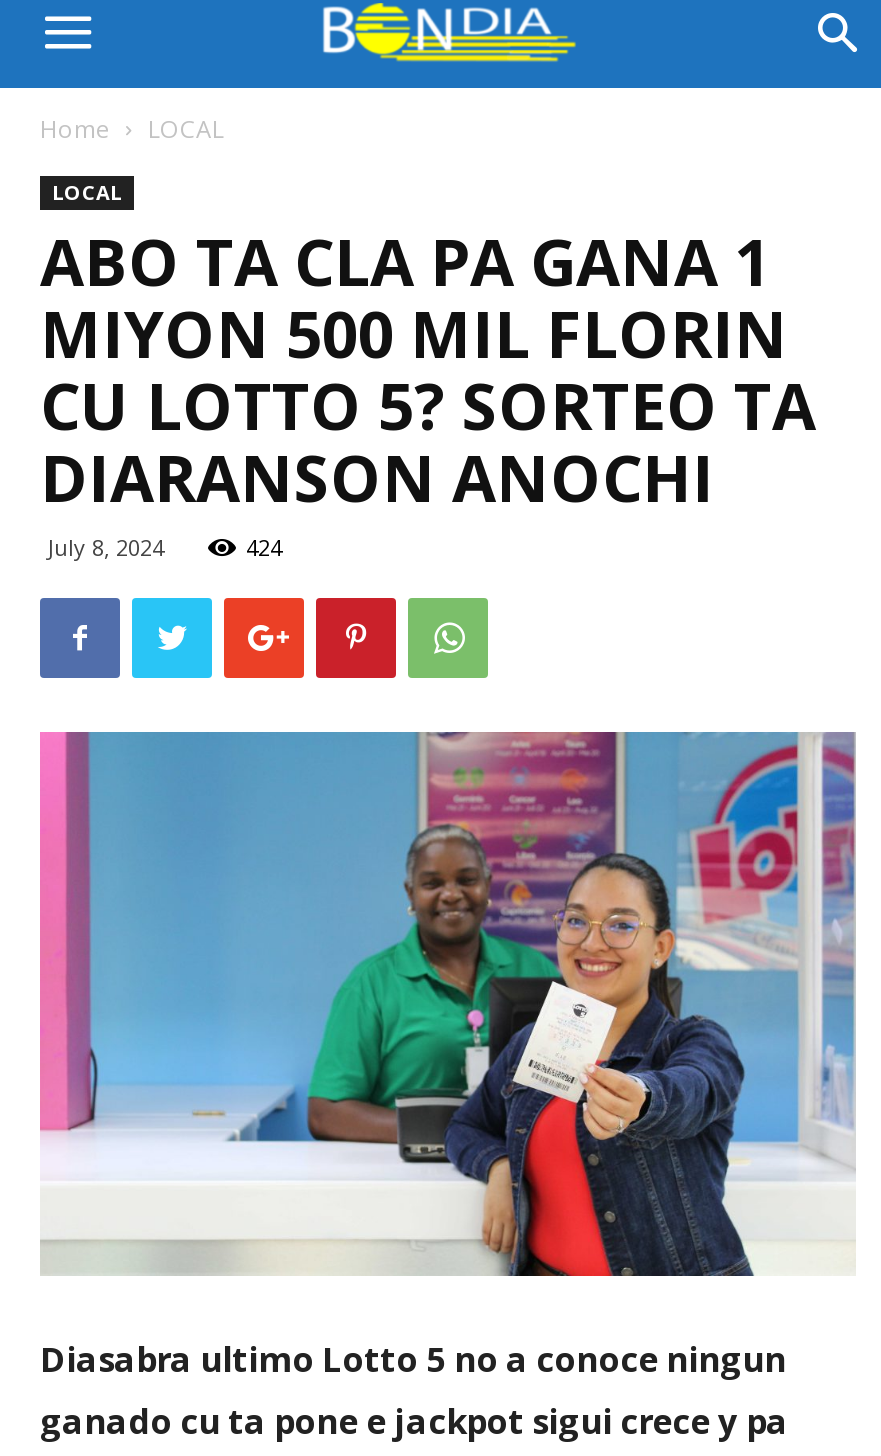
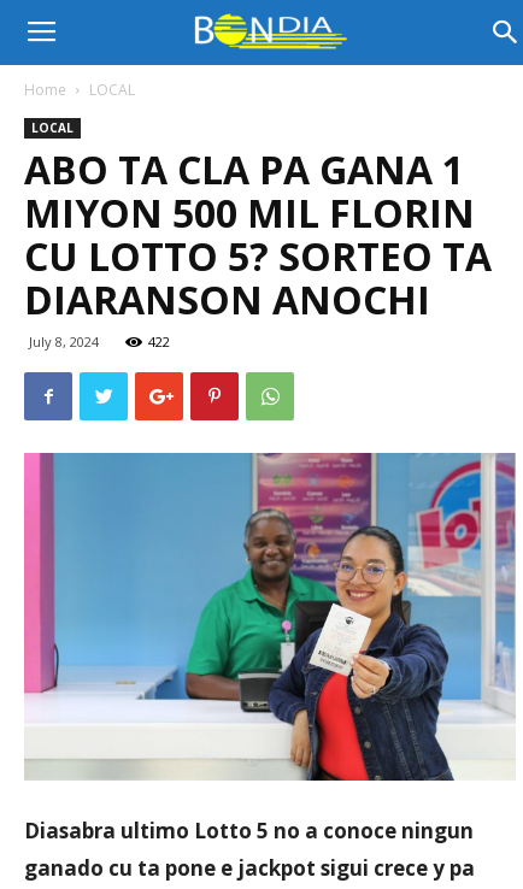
- 424
+ 422
